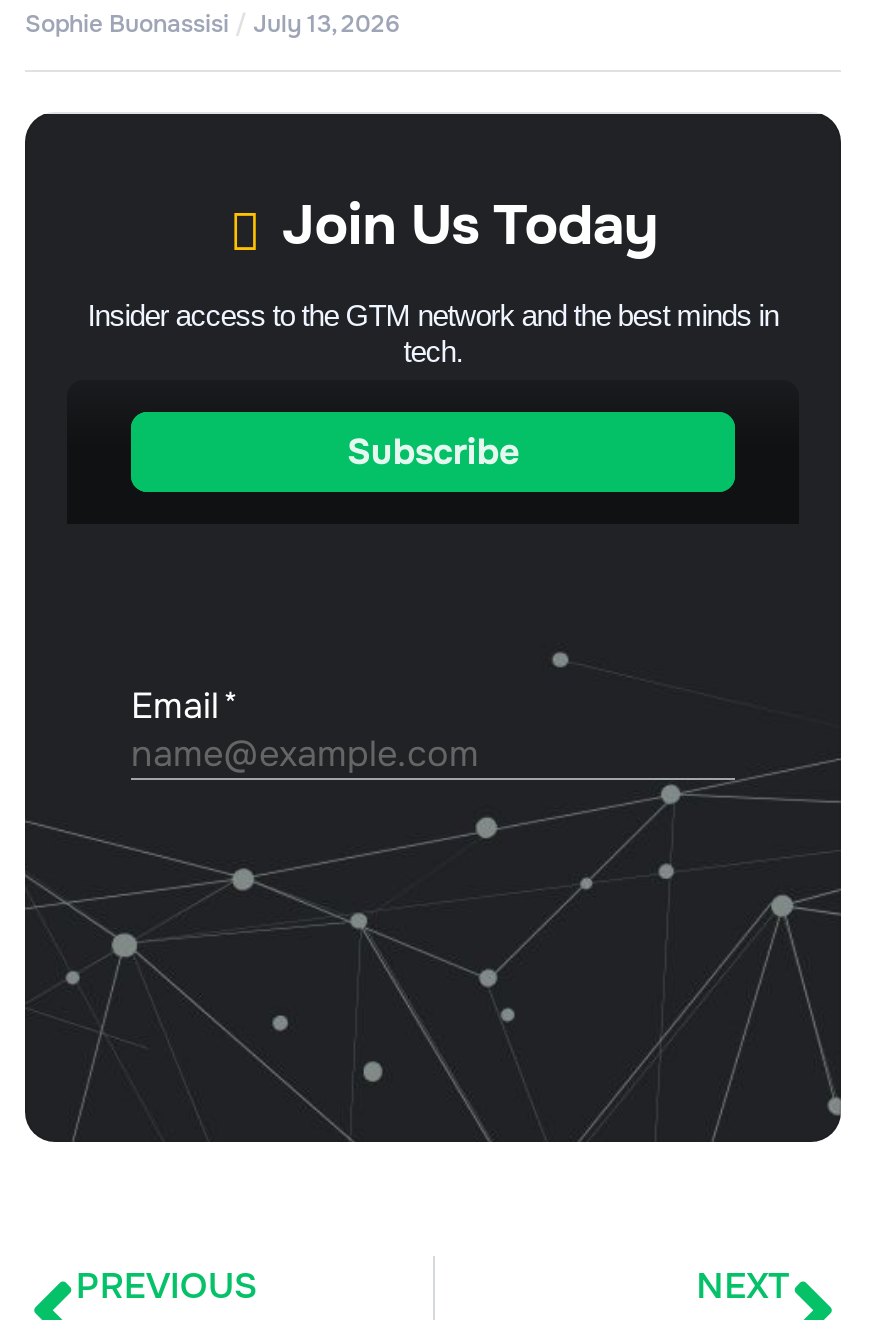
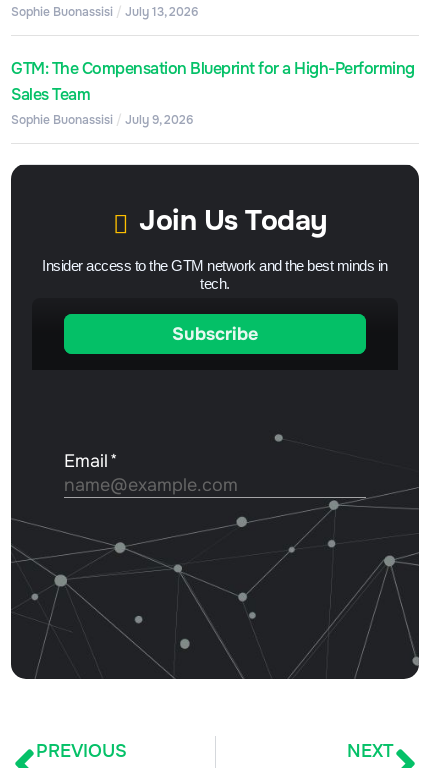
+ GTM: The Compensation Blueprint for a High-Performing
+ Sales Team
+ Sophie Buonassisi July 9, 2026
